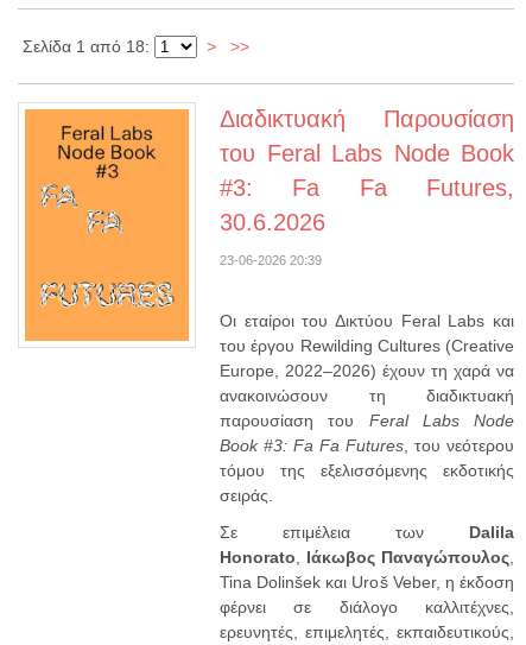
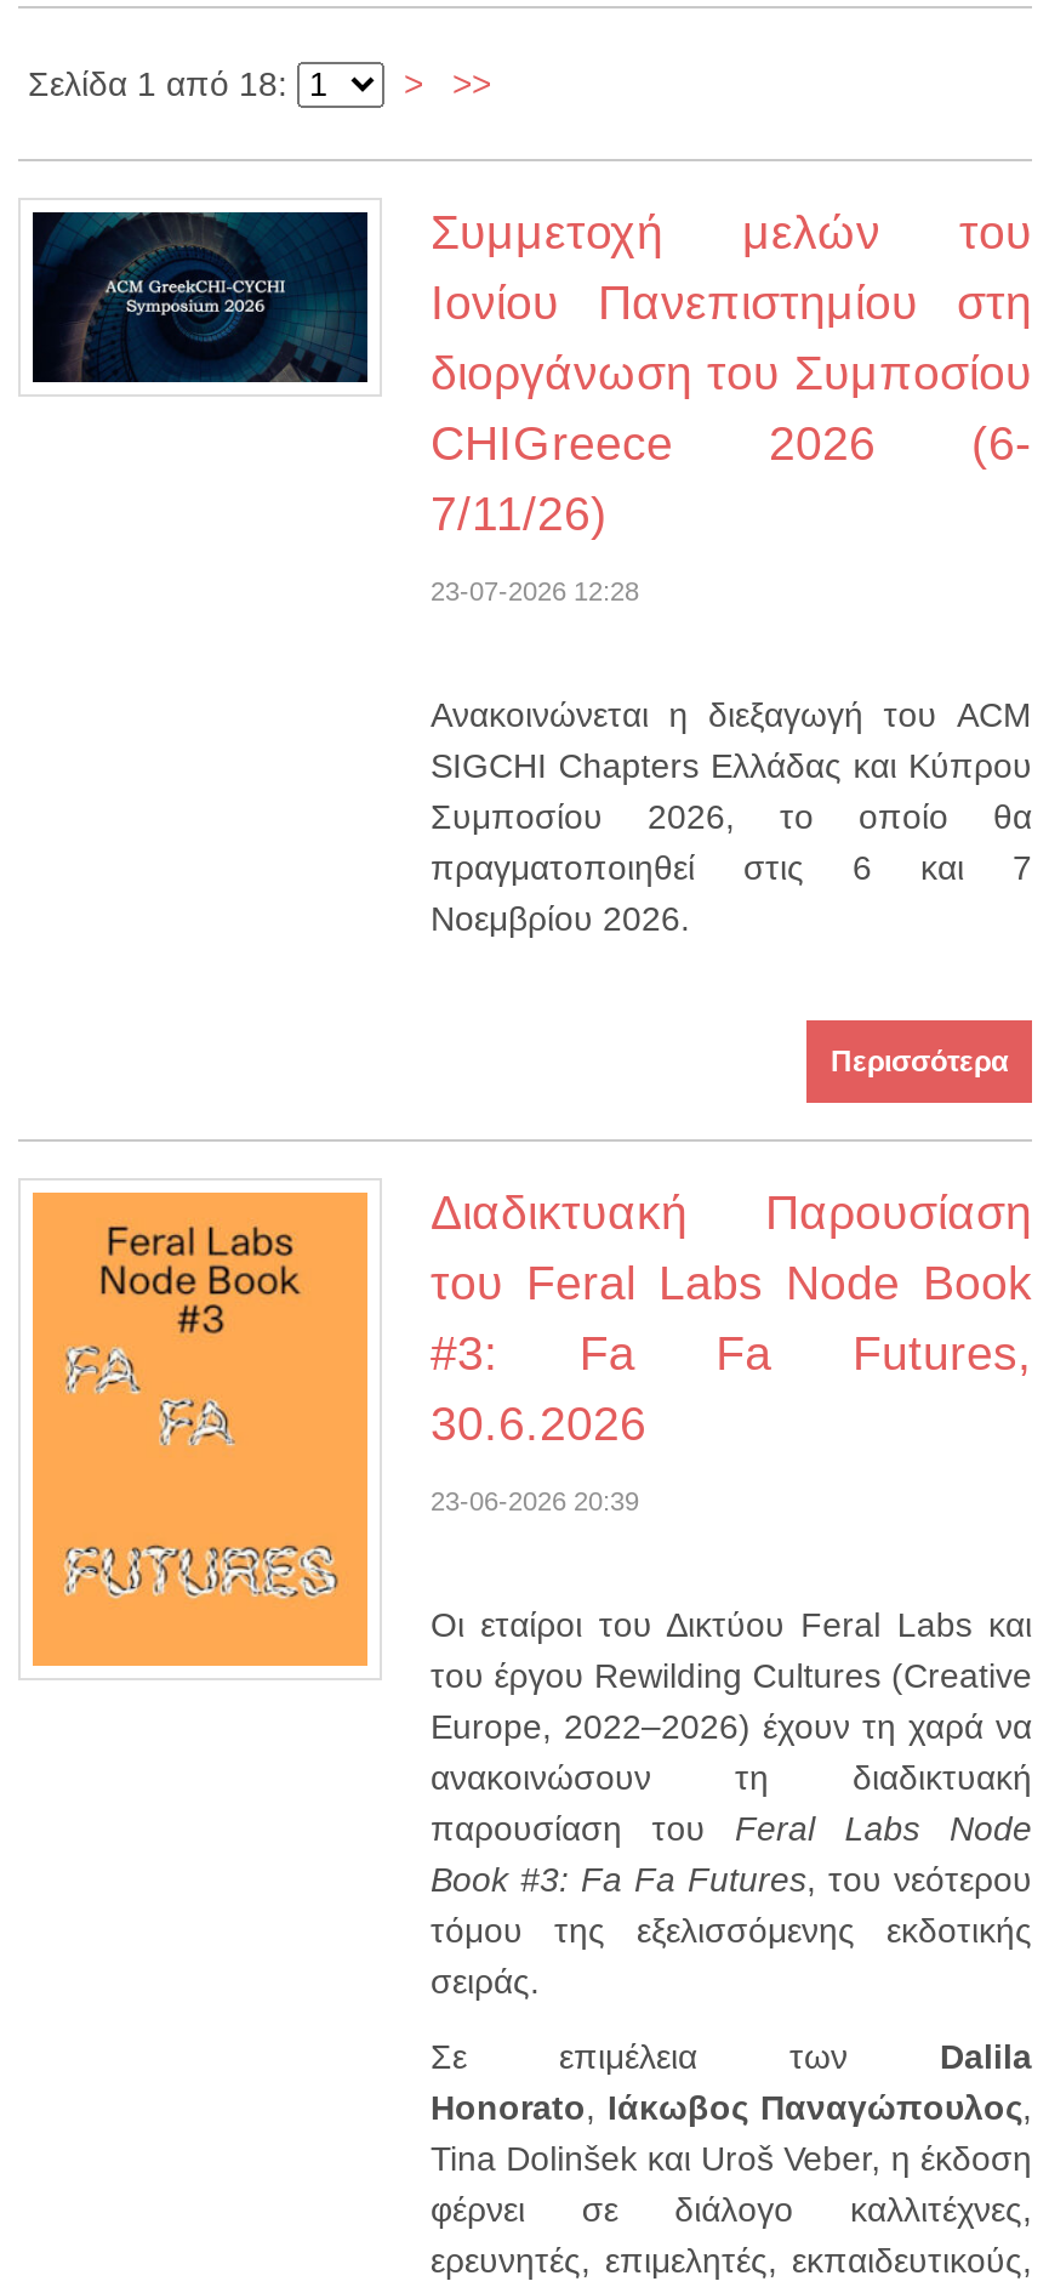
+ [image]
+ Συμμετοχή μελών του
+ Ιονίου Πανεπιστημίου στη
+ διοργάνωση του Συμποσίου
+ CHIGreece 2026 (6-
+ 7/11/26)
+ 23-07-2026 12:28
+ Ανακοινώνεται η διεξαγωγή του ACM
+ SIGCHI Chapters Ελλάδας και Κύπρου
+ Συμποσίου 2026, το οποίο θα
+ πραγματοποιηθεί στις 6 και 7
+ Νοεμβρίου 2026.

+ Περισσότερα
